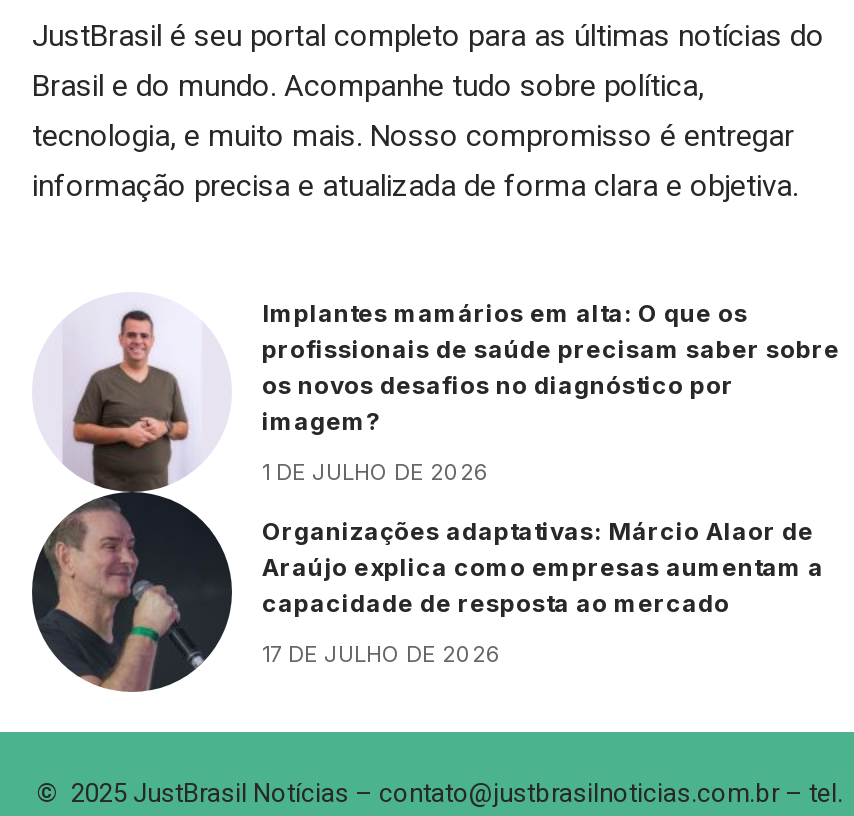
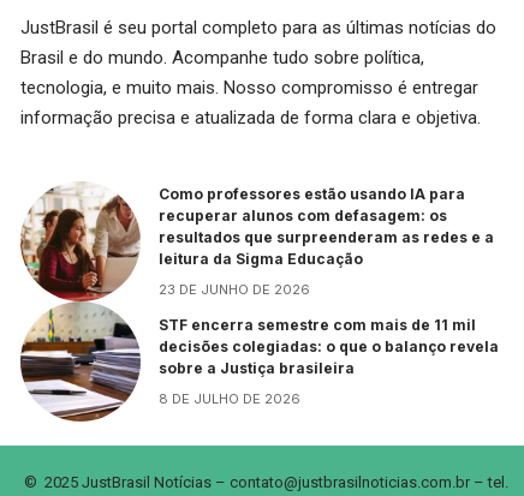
- [image]
- Implantes mamários em alta: O que os
- profissionais de saúde precisam saber sobre
- os novos desafios no diagnóstico por
- imagem?
+ [image]
+ Como professores estão usando IA para
+ recuperar alunos com defasagem: os
+ resultados que surpreenderam as redes e a
+ leitura da Sigma Educação

- 1 DE JULHO DE 2026
+ 23 DE JUNHO DE 2026

- Organizações adaptativas: Márcio Alaor de
- Araújo explica como empresas aumentam a
- capacidade de resposta ao mercado
+ STF encerra semestre com mais de 11 mil
+ decisões colegiadas: o que o balanço revela
+ sobre a Justiça brasileira

- 17 DE JULHO DE 2026
+ 8 DE JULHO DE 2026
